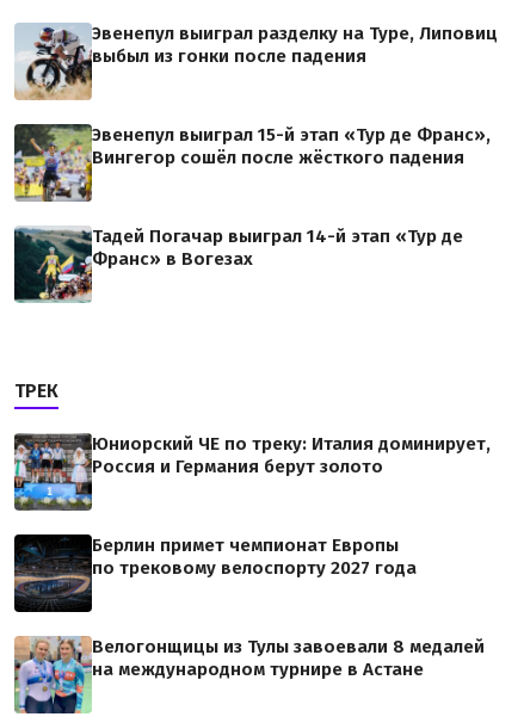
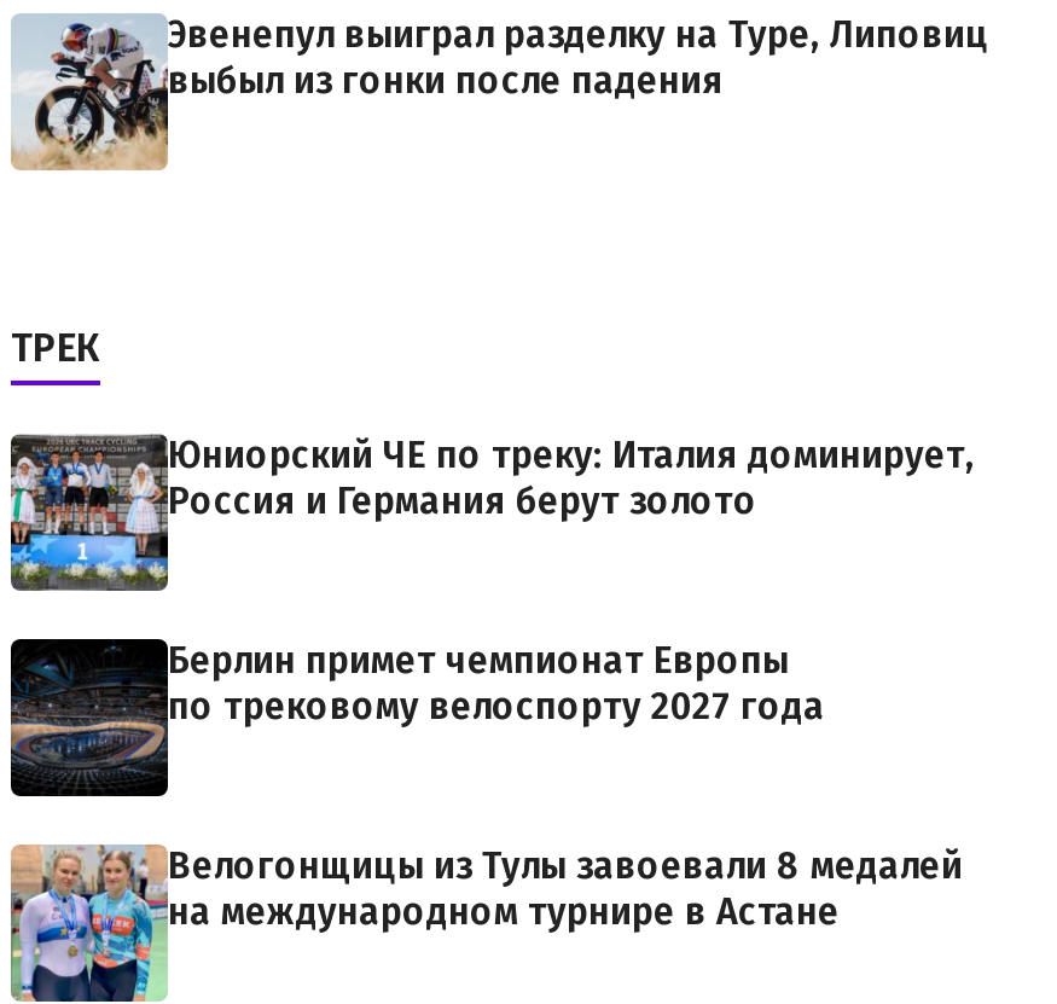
- [image]
- Эвенепул выиграл 15-й этап «Тур де Франс»,
- Вингегор сошёл после жёсткого падения

- [image]
- Тадей Погачар выиграл 14-й этап «Тур де
- Франс» в Вогезах
